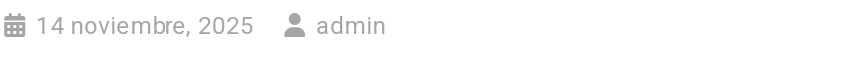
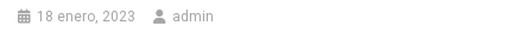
- 14 noviembre, 2025
+ 18 enero, 2023
